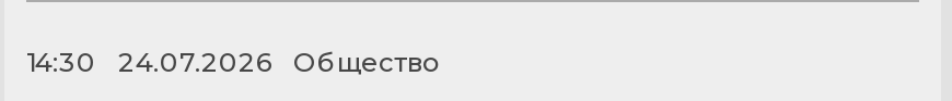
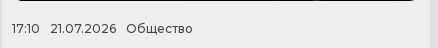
- 14:30
- 24.07.2026
+ 17:10
+ 21.07.2026
